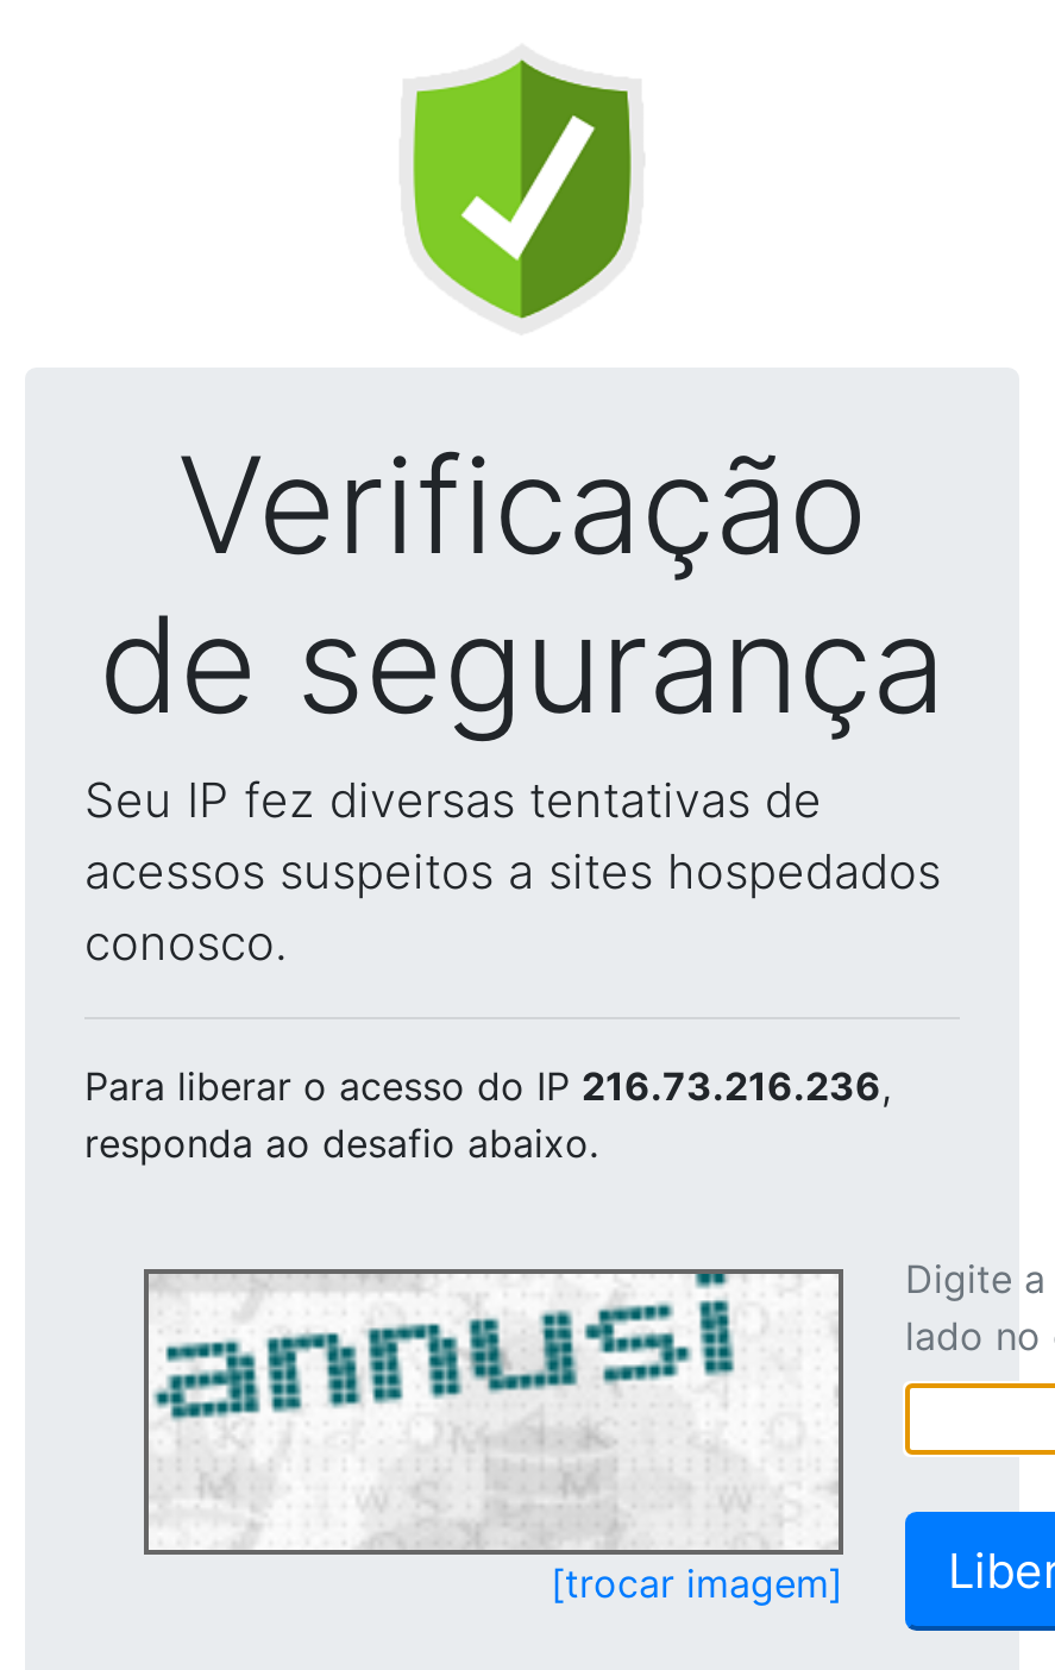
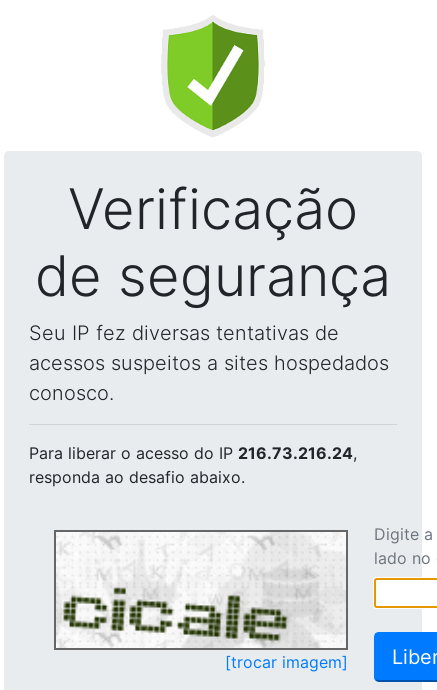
- Para liberar o acesso do IP 216.73.216.236,
+ Para liberar o acesso do IP 216.73.216.24,

- [image]
+ [image]
